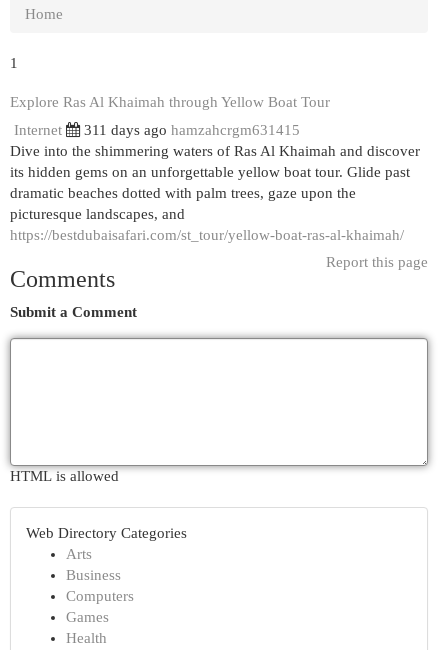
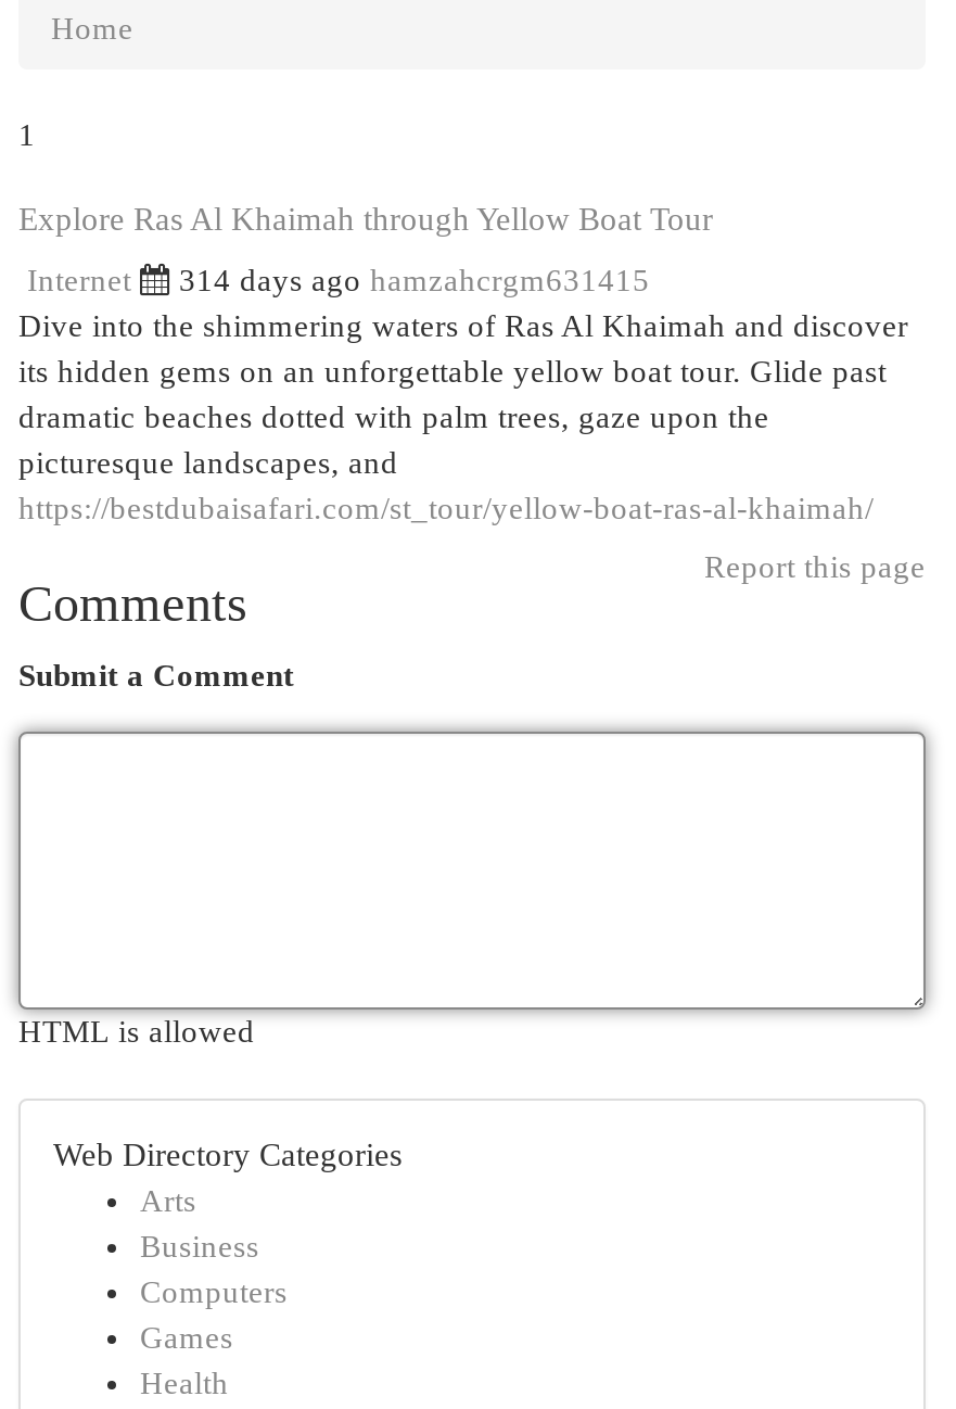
- 311 days ago hamzahcrgm631415
+ 314 days ago hamzahcrgm631415
